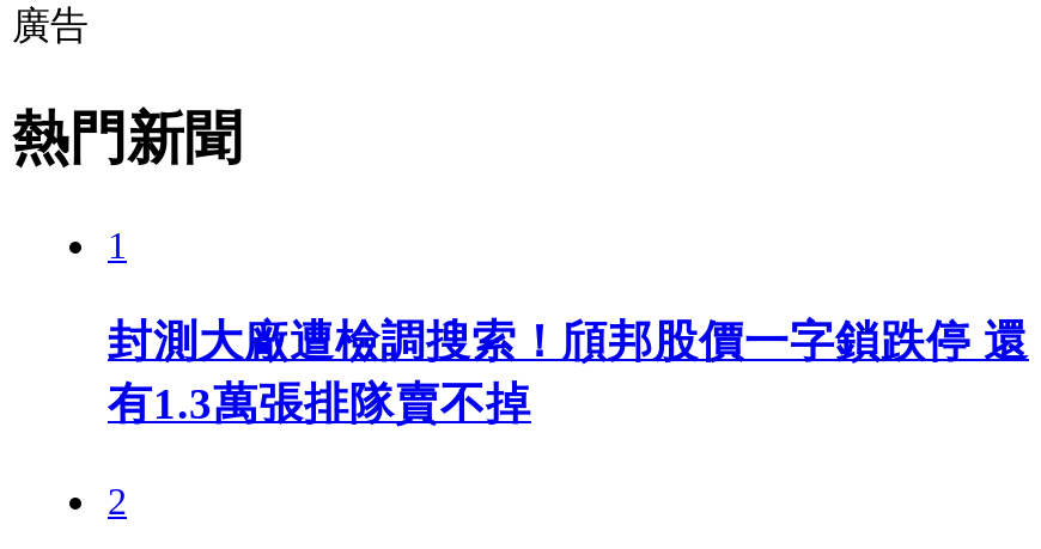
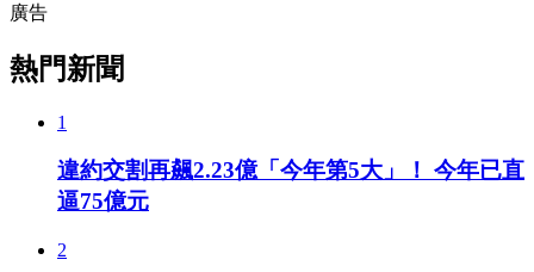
- 封測大廠遭檢調搜索！頎邦股價一字鎖跌停 還
- 有1.3萬張排隊賣不掉
+ 違約交割再飆2.23億「今年第5大」！ 今年已直
+ 逼75億元
